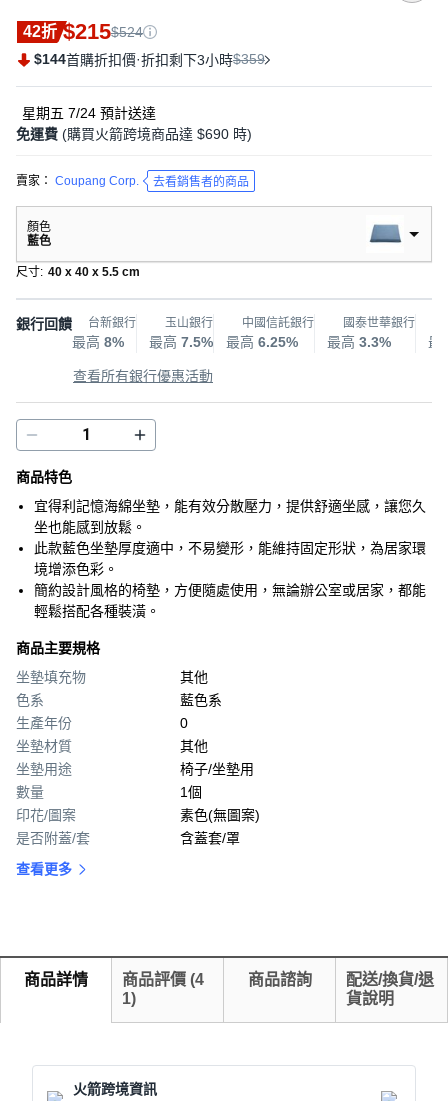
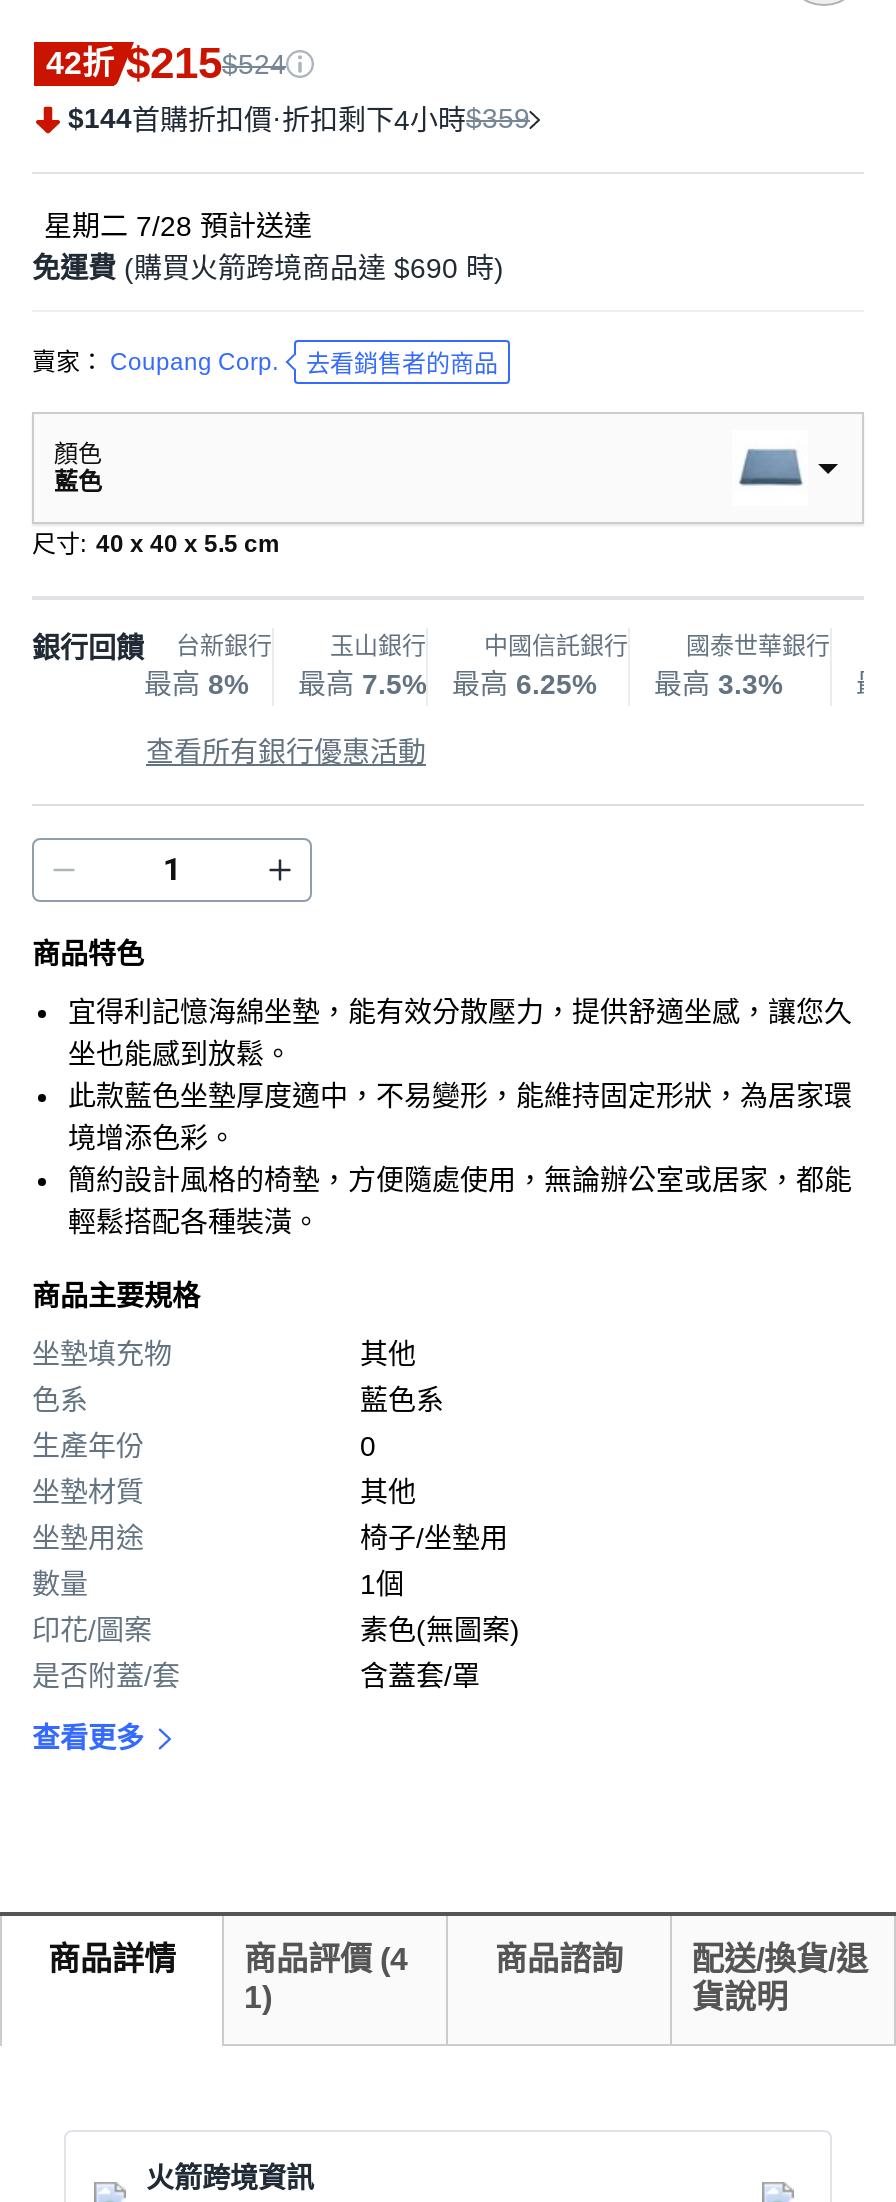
- $144首購折扣價·折扣剩下3小時$359
+ $144首購折扣價·折扣剩下4小時$359

- 星期五 7/24預計送達
+ 星期二 7/28預計送達
